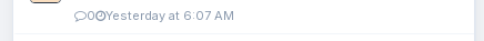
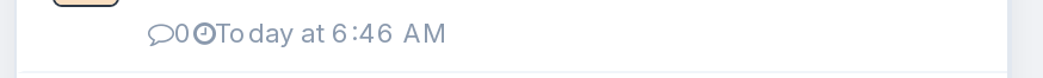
- Yesterday at 6:07 AM
+ Today at 6:46 AM
